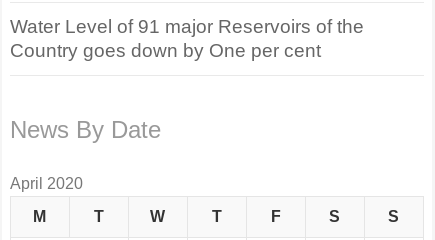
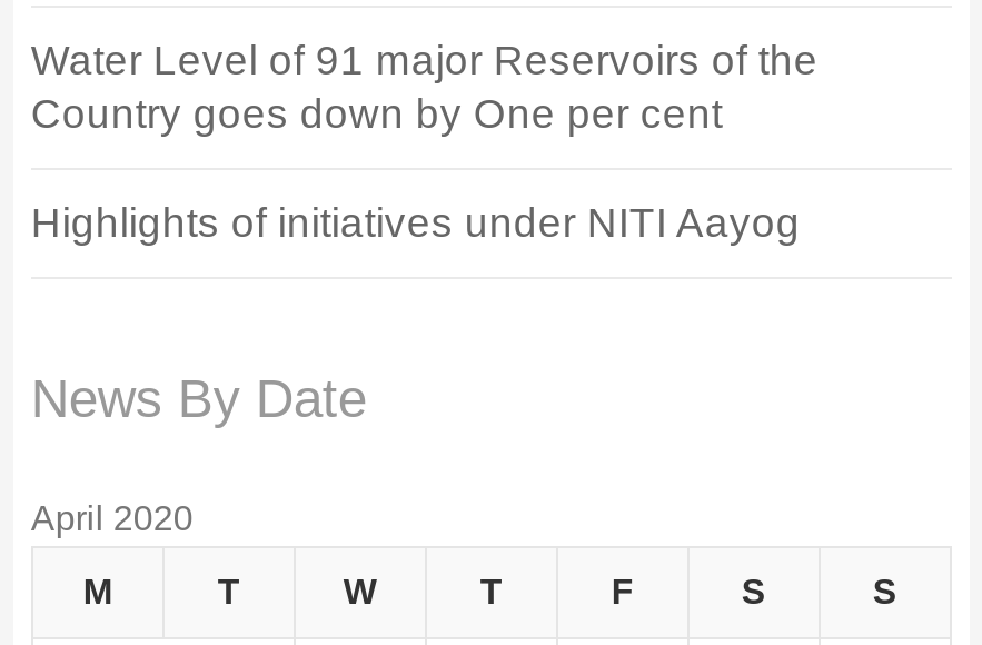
+ Highlights of initiatives under NITI Aayog
